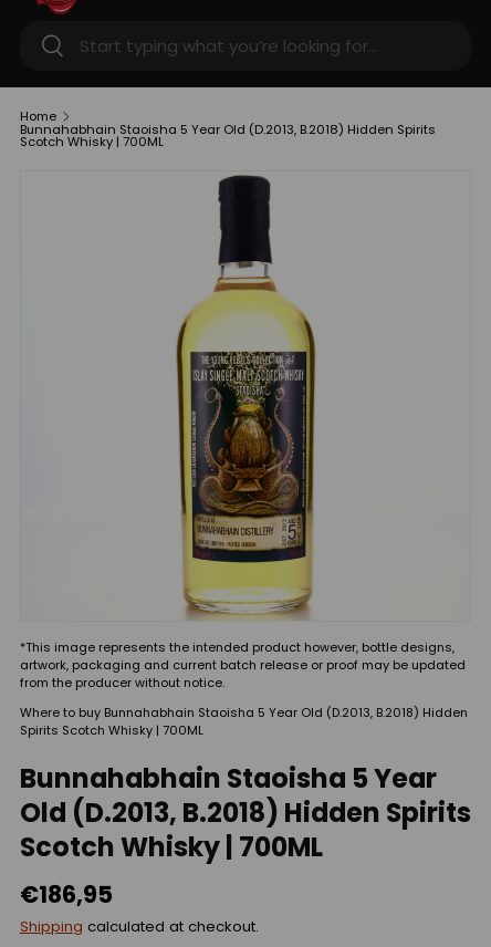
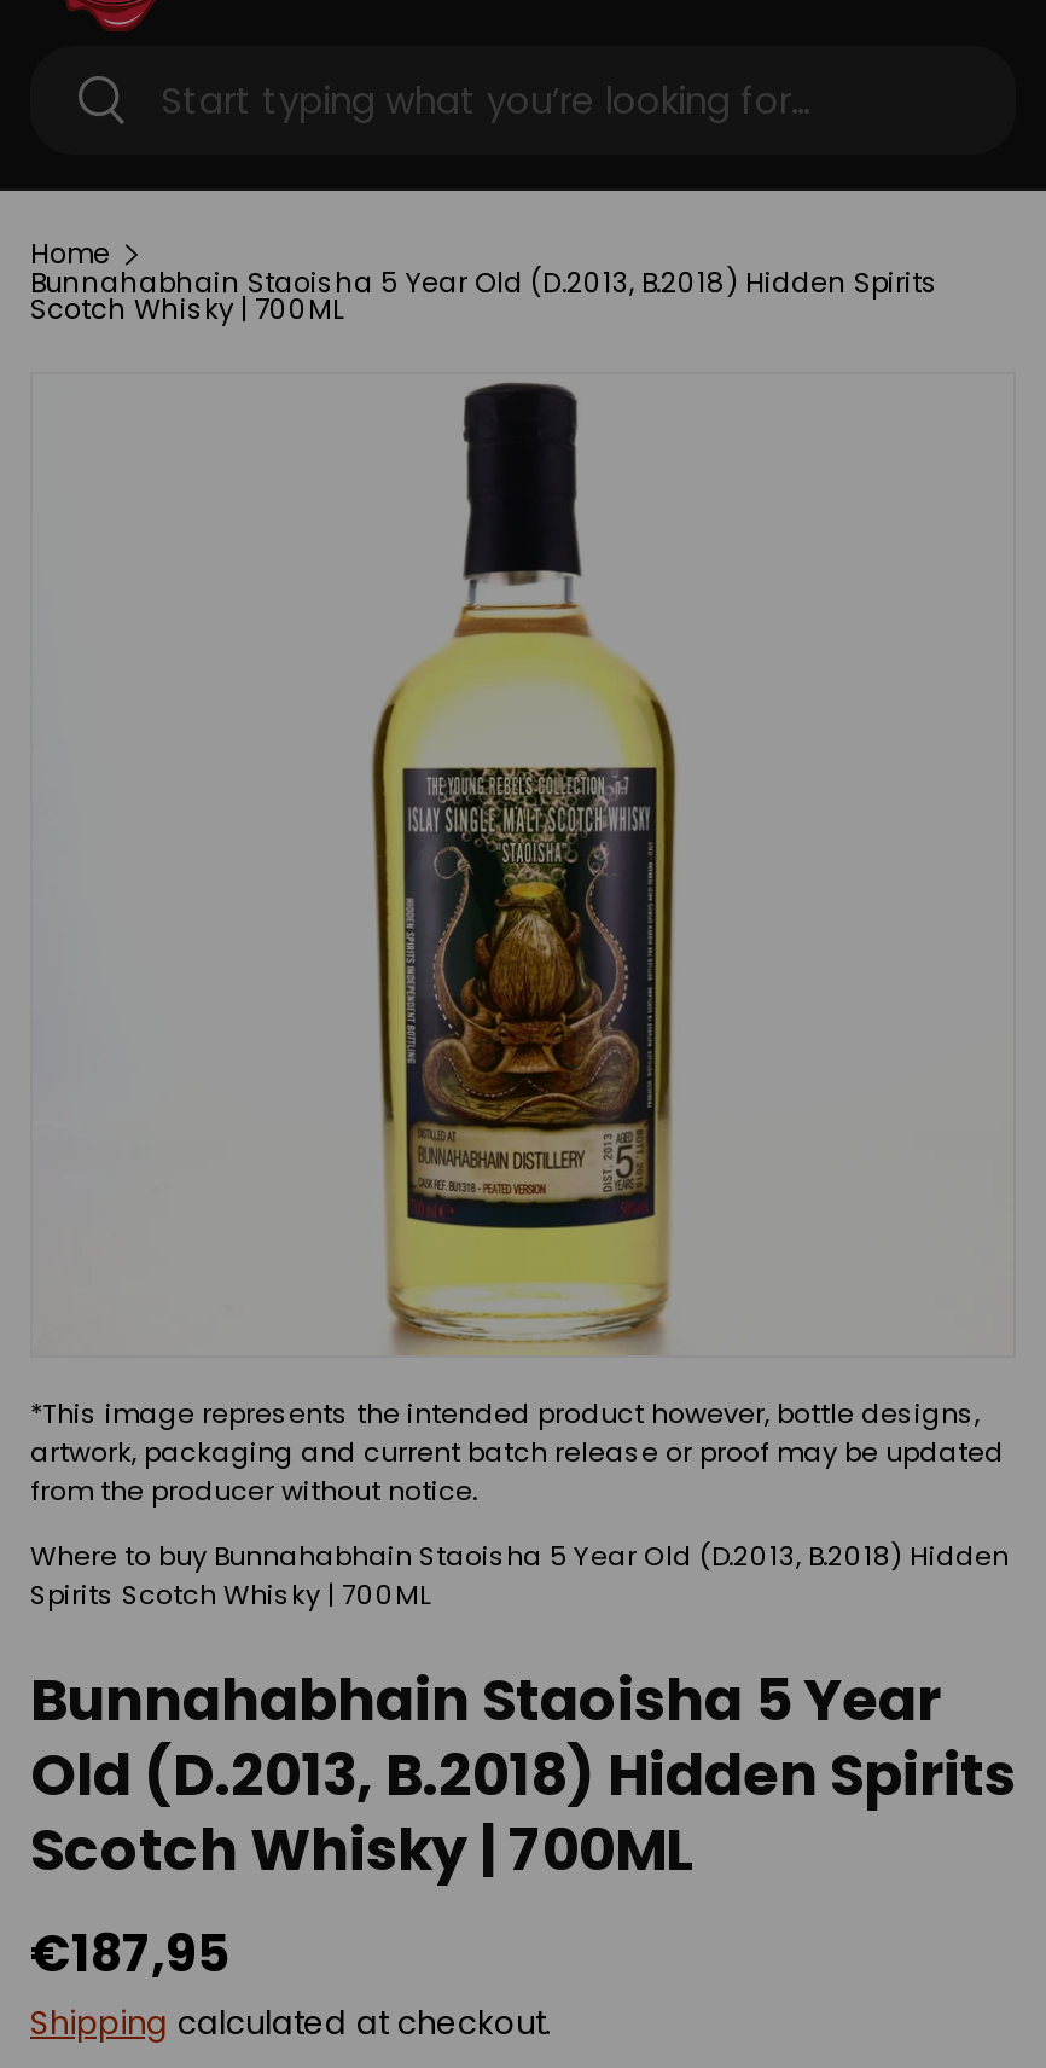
- €186,95
+ €187,95
